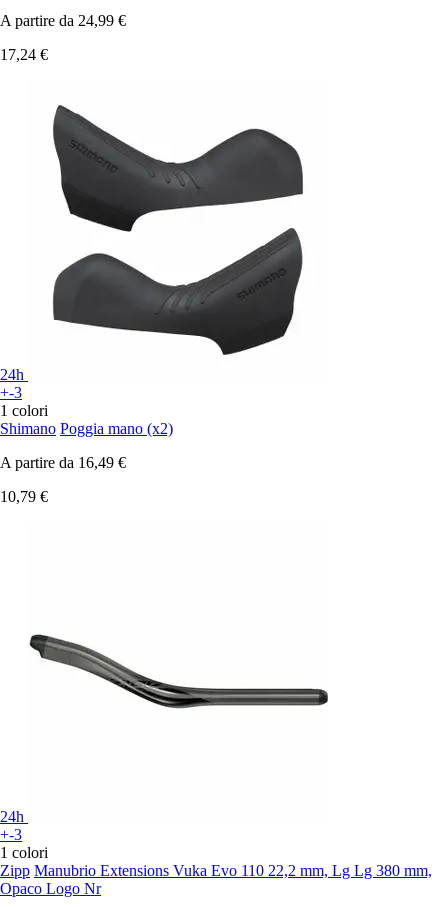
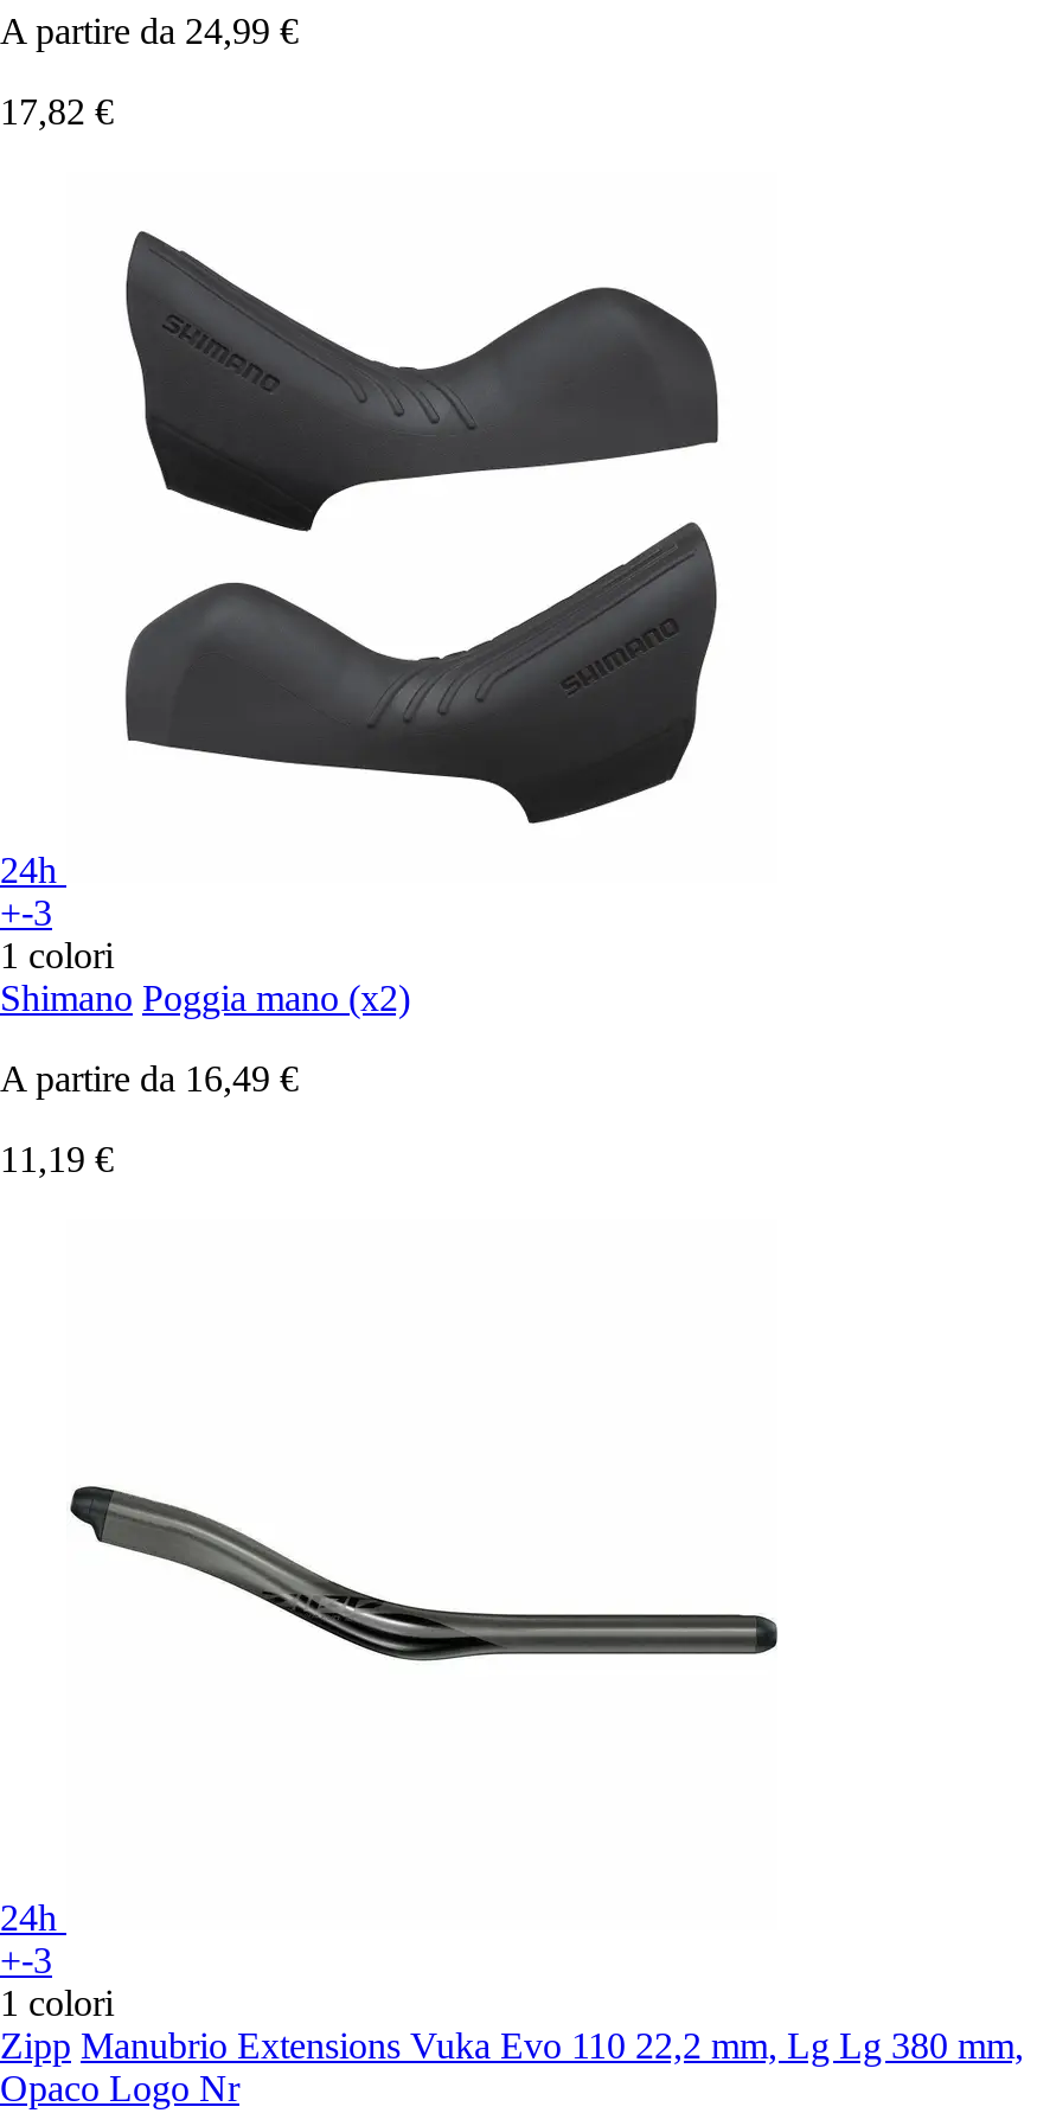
- 17,24 €
+ 17,82 €

- 10,79 €
+ 11,19 €
